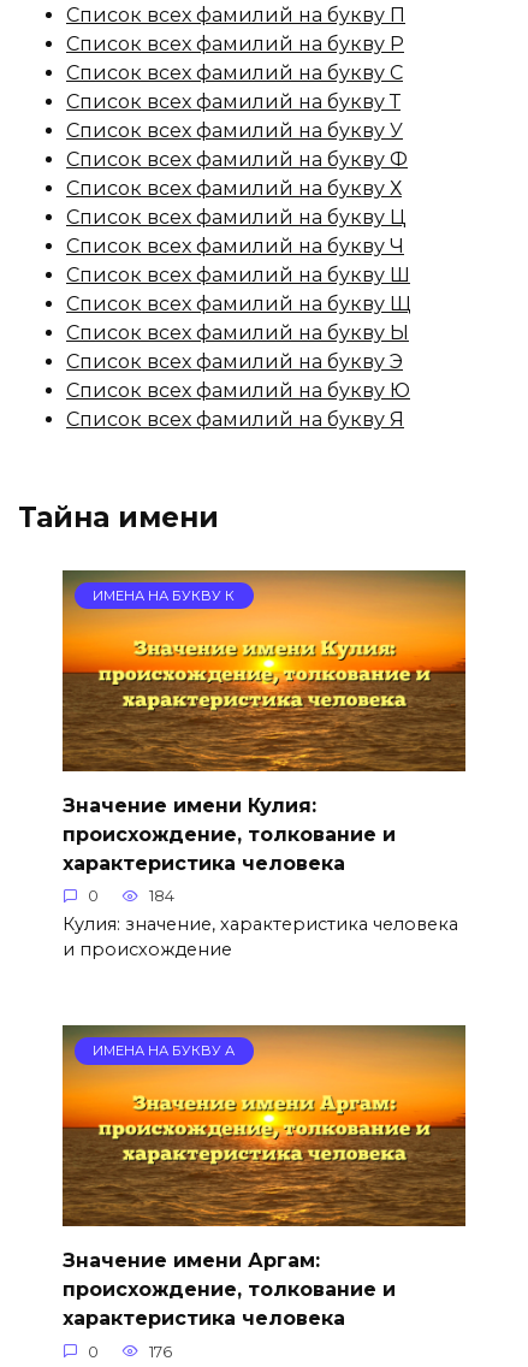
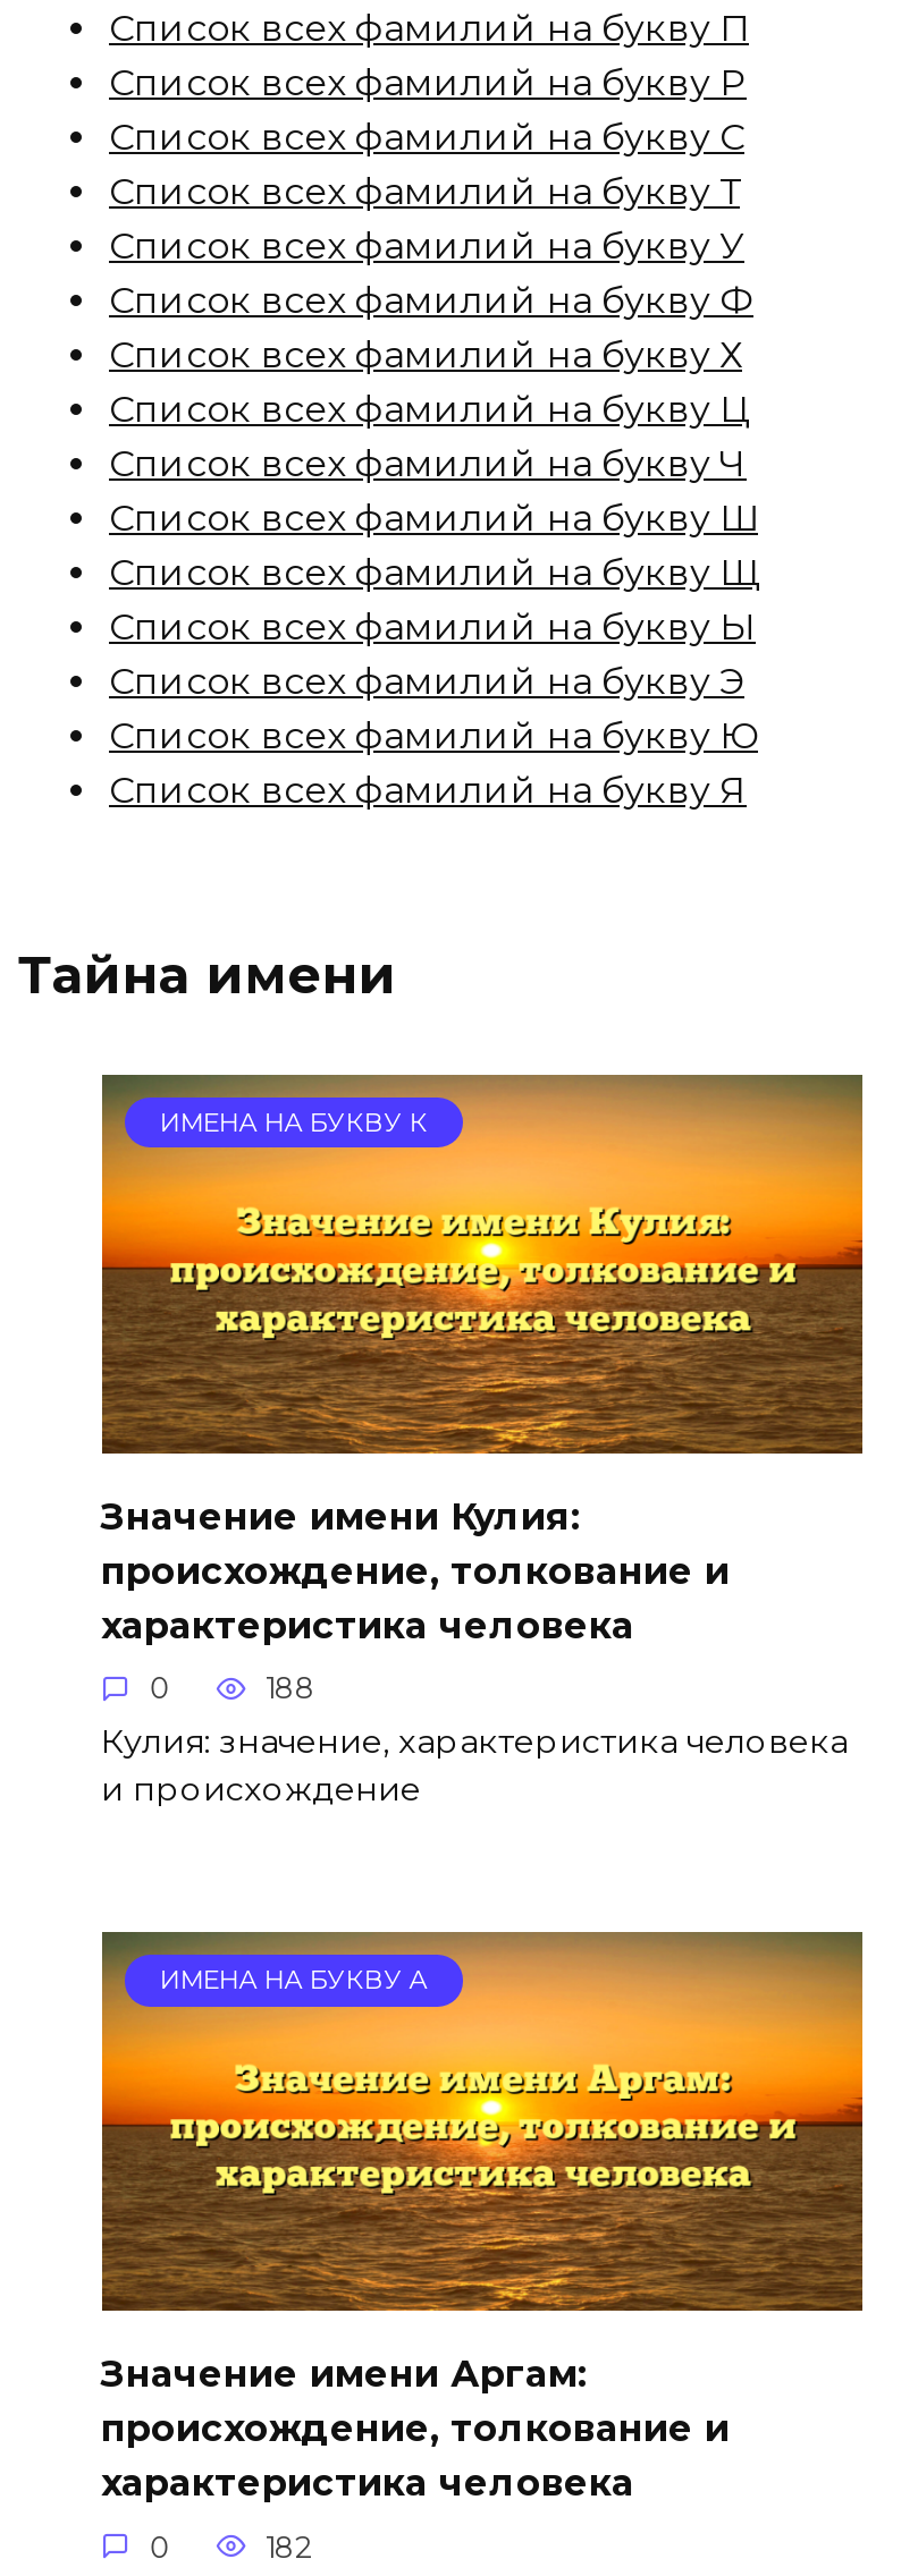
- 184
+ 188

- 176
+ 182
